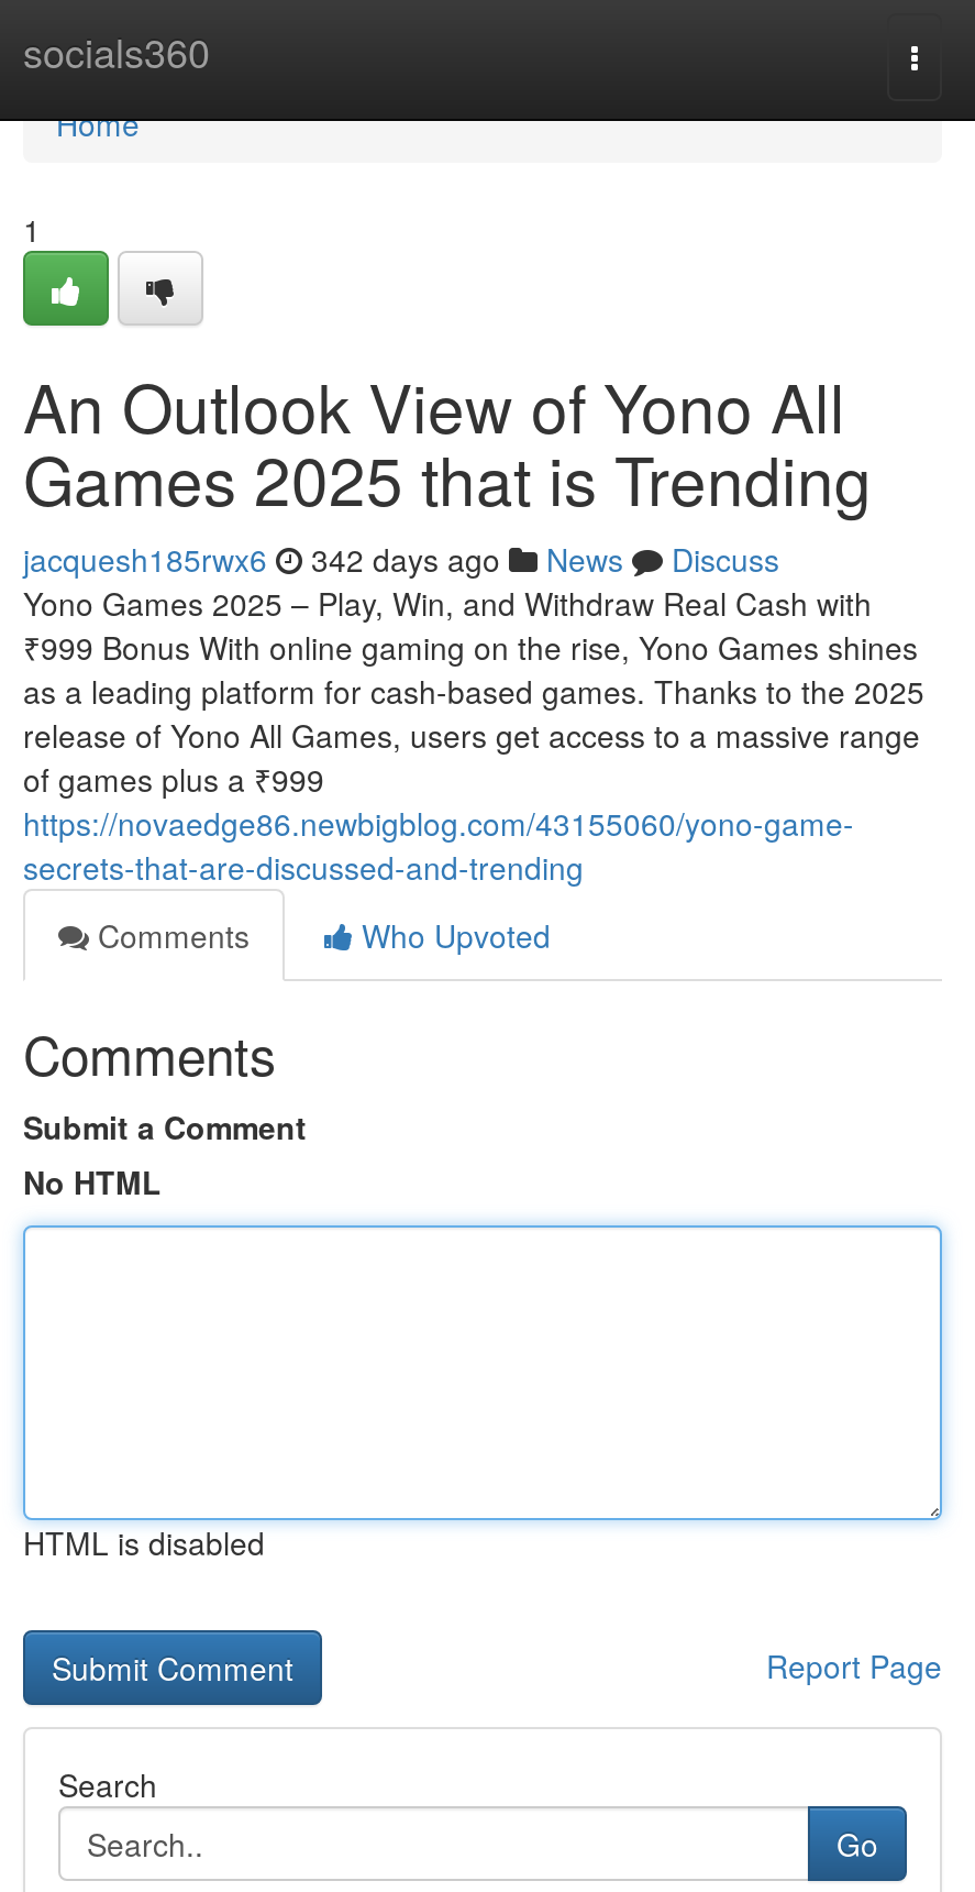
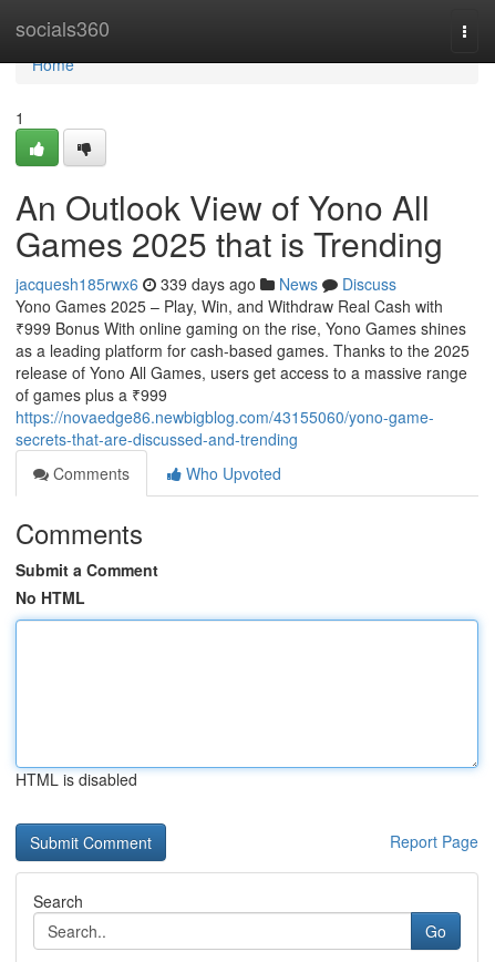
- jacquesh185rwx6 342 days ago News Discuss
+ jacquesh185rwx6 339 days ago News Discuss
